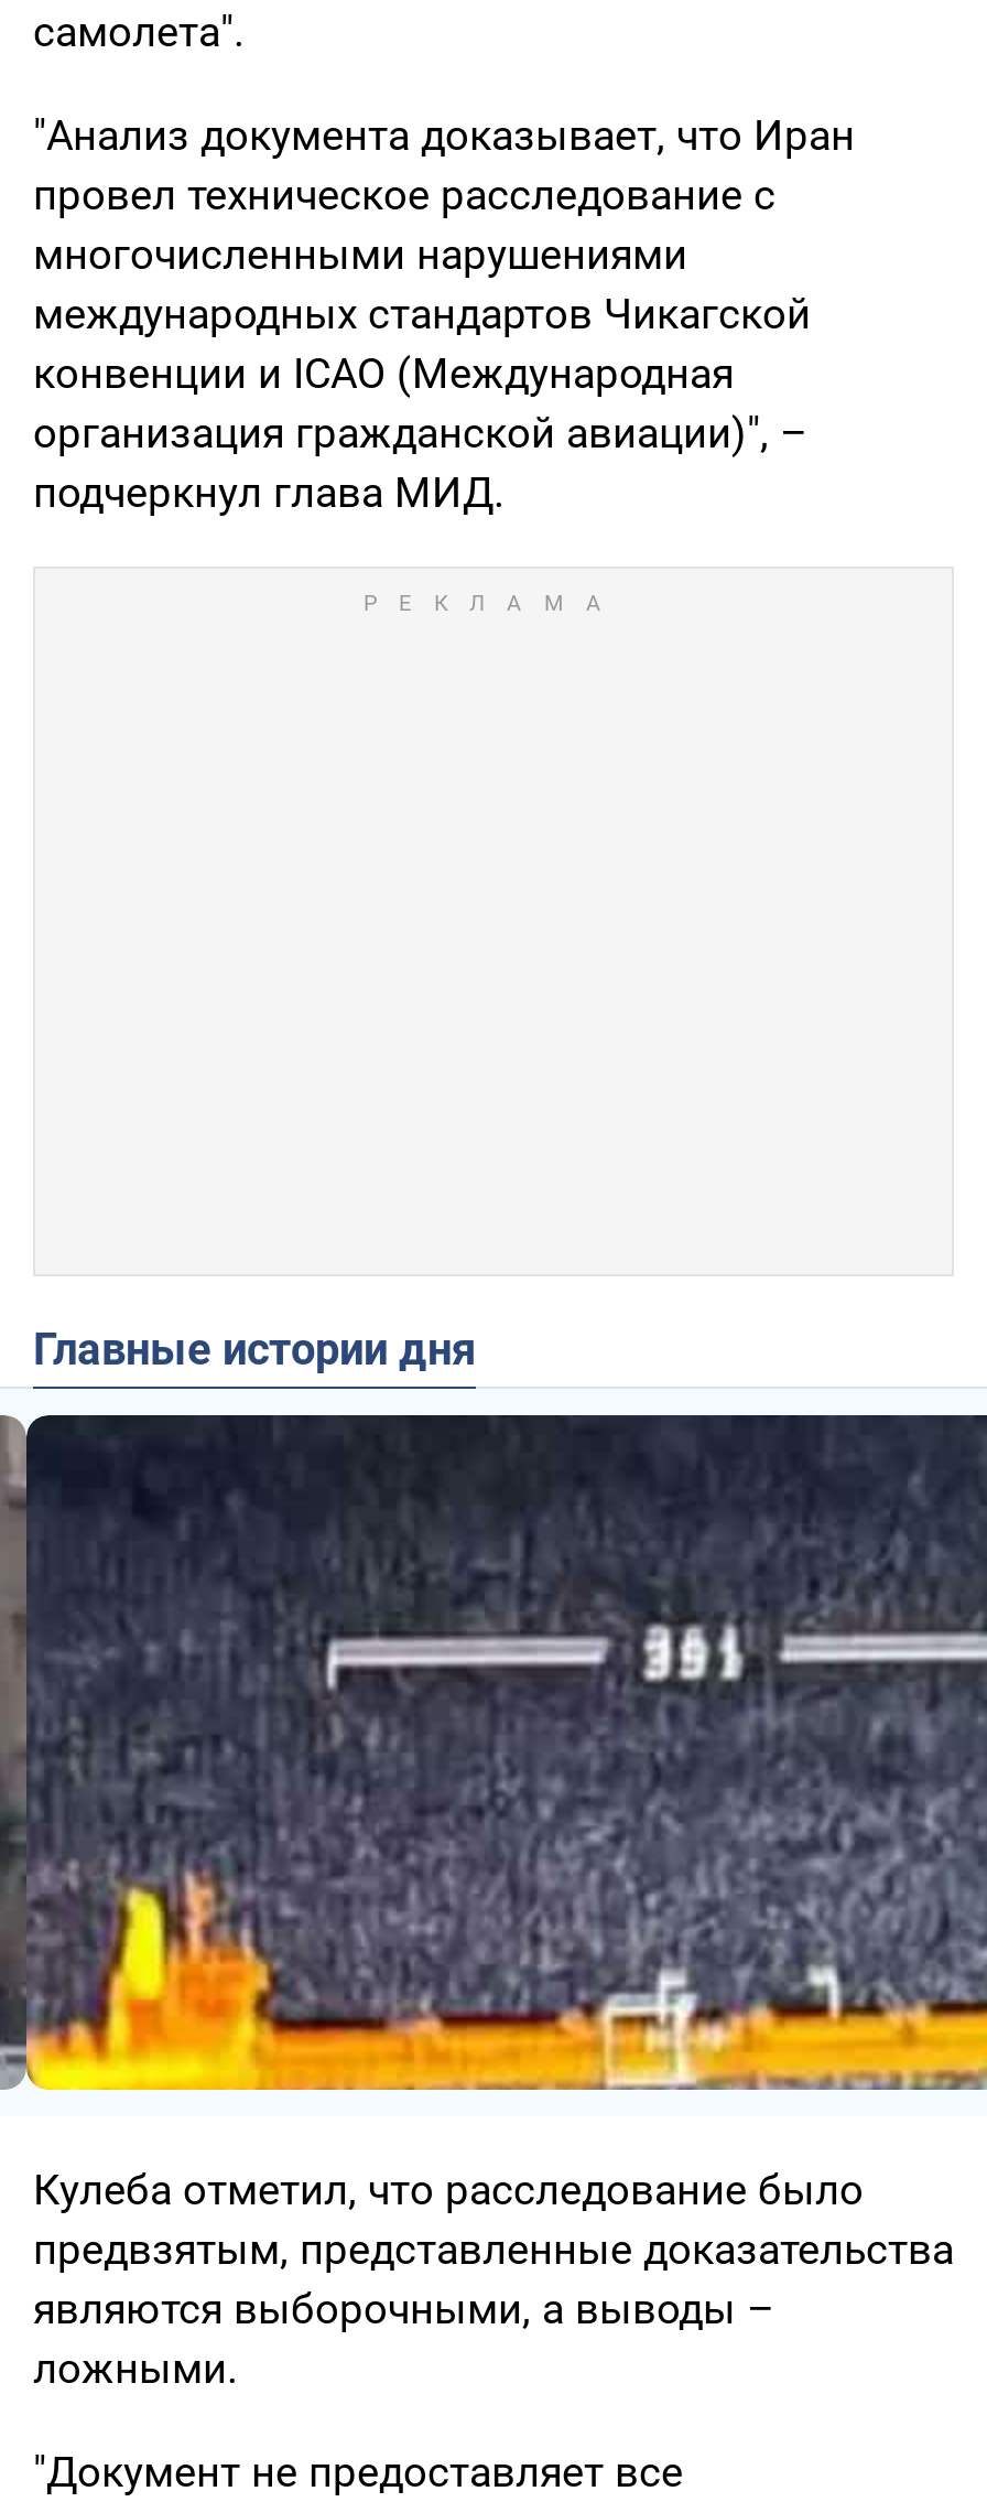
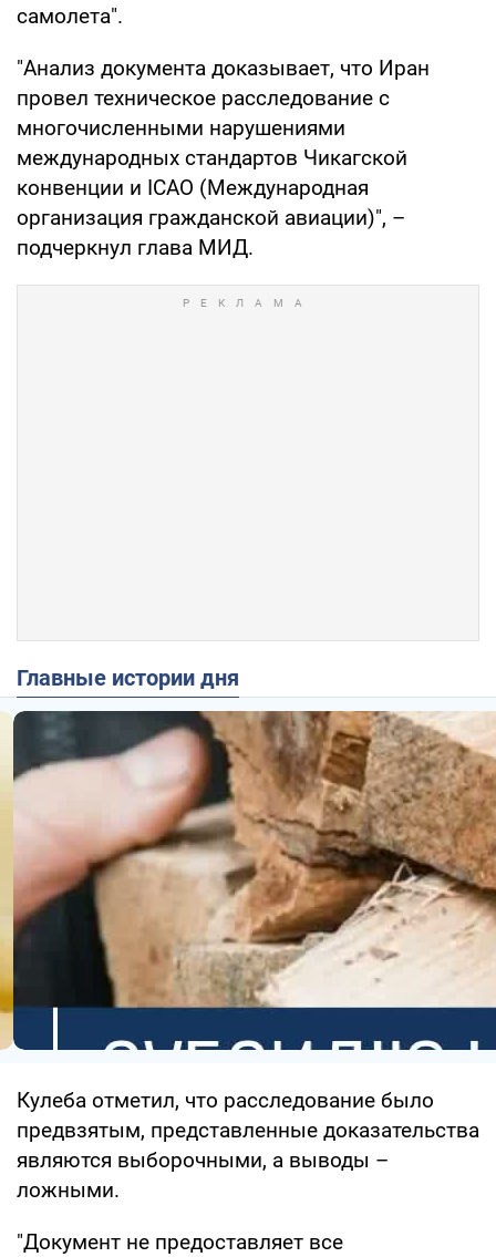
- [image]
+ [image]
